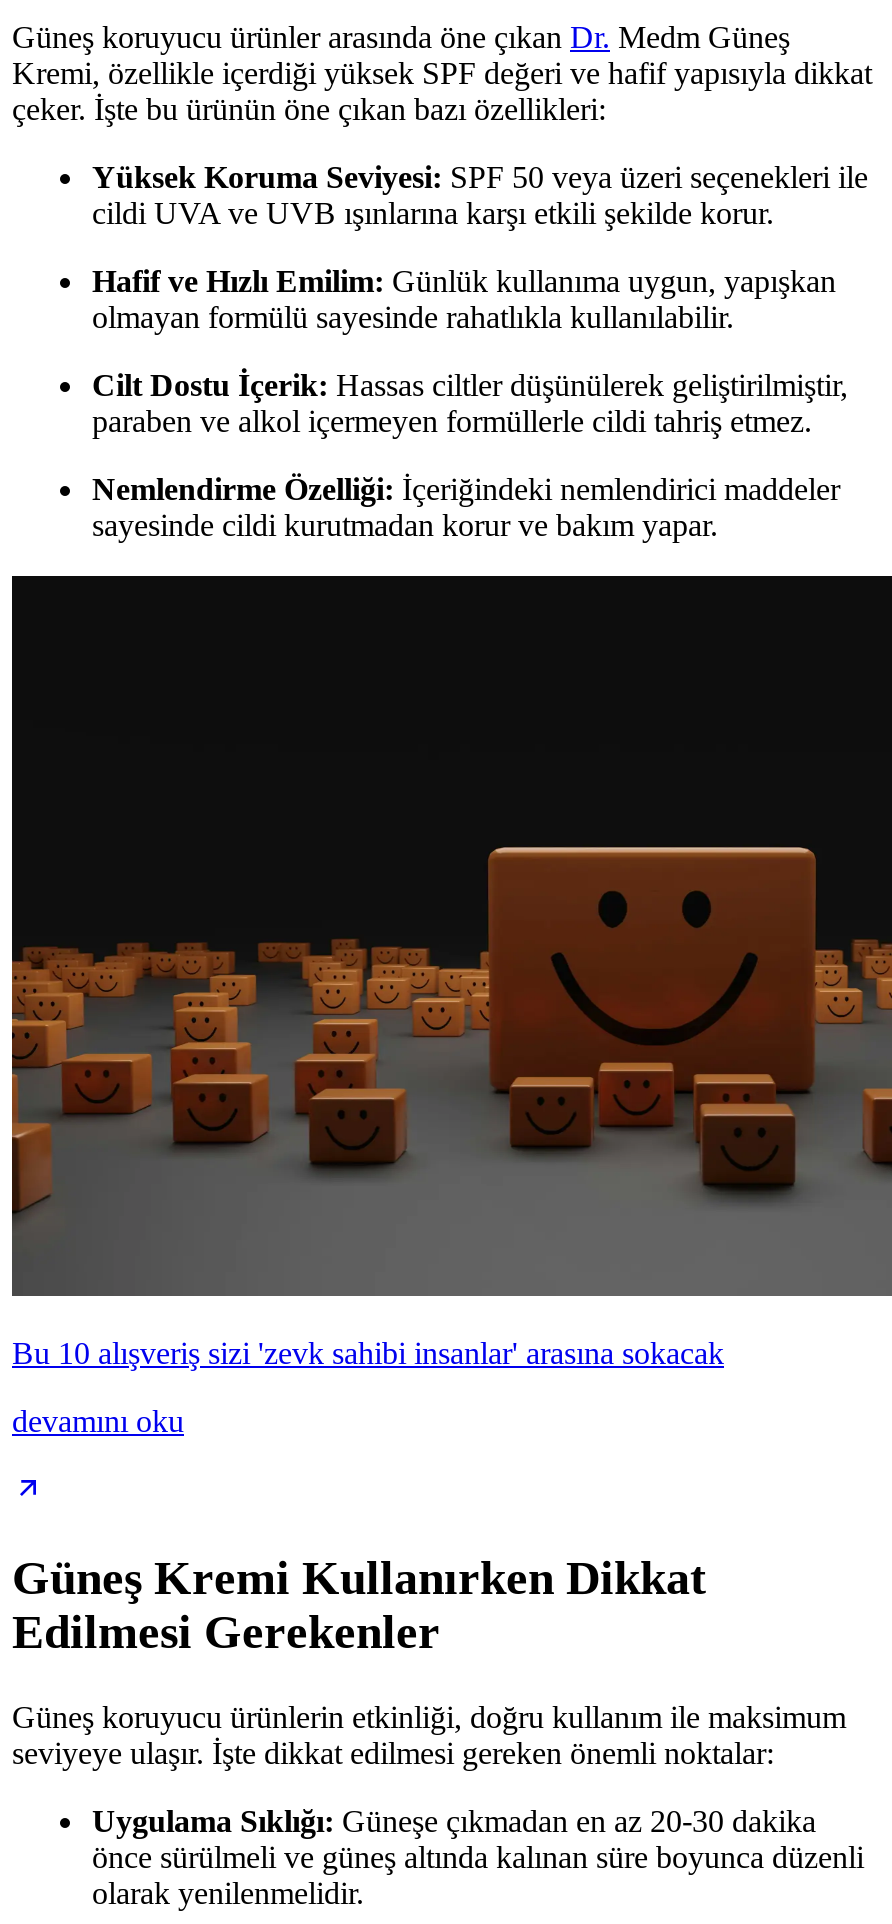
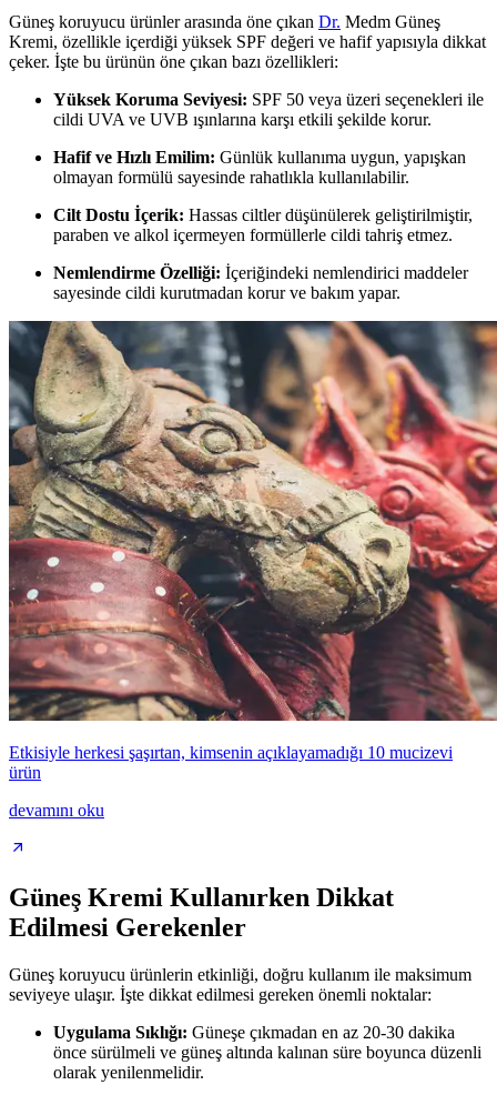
- [image]
- Bu 10 alışveriş sizi 'zevk sahibi insanlar' arasına sokacak
+ [image]
+ Etkisiyle herkesi şaşırtan, kimsenin açıklayamadığı 10 mucizevi
+ ürün
